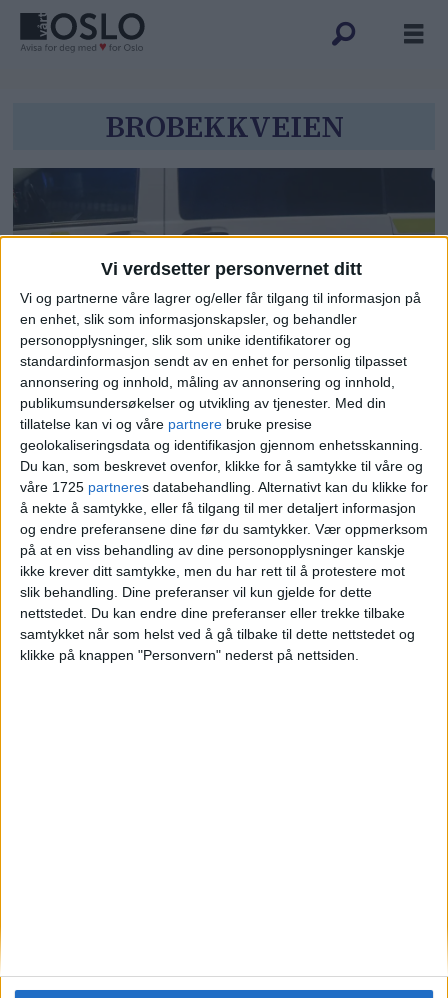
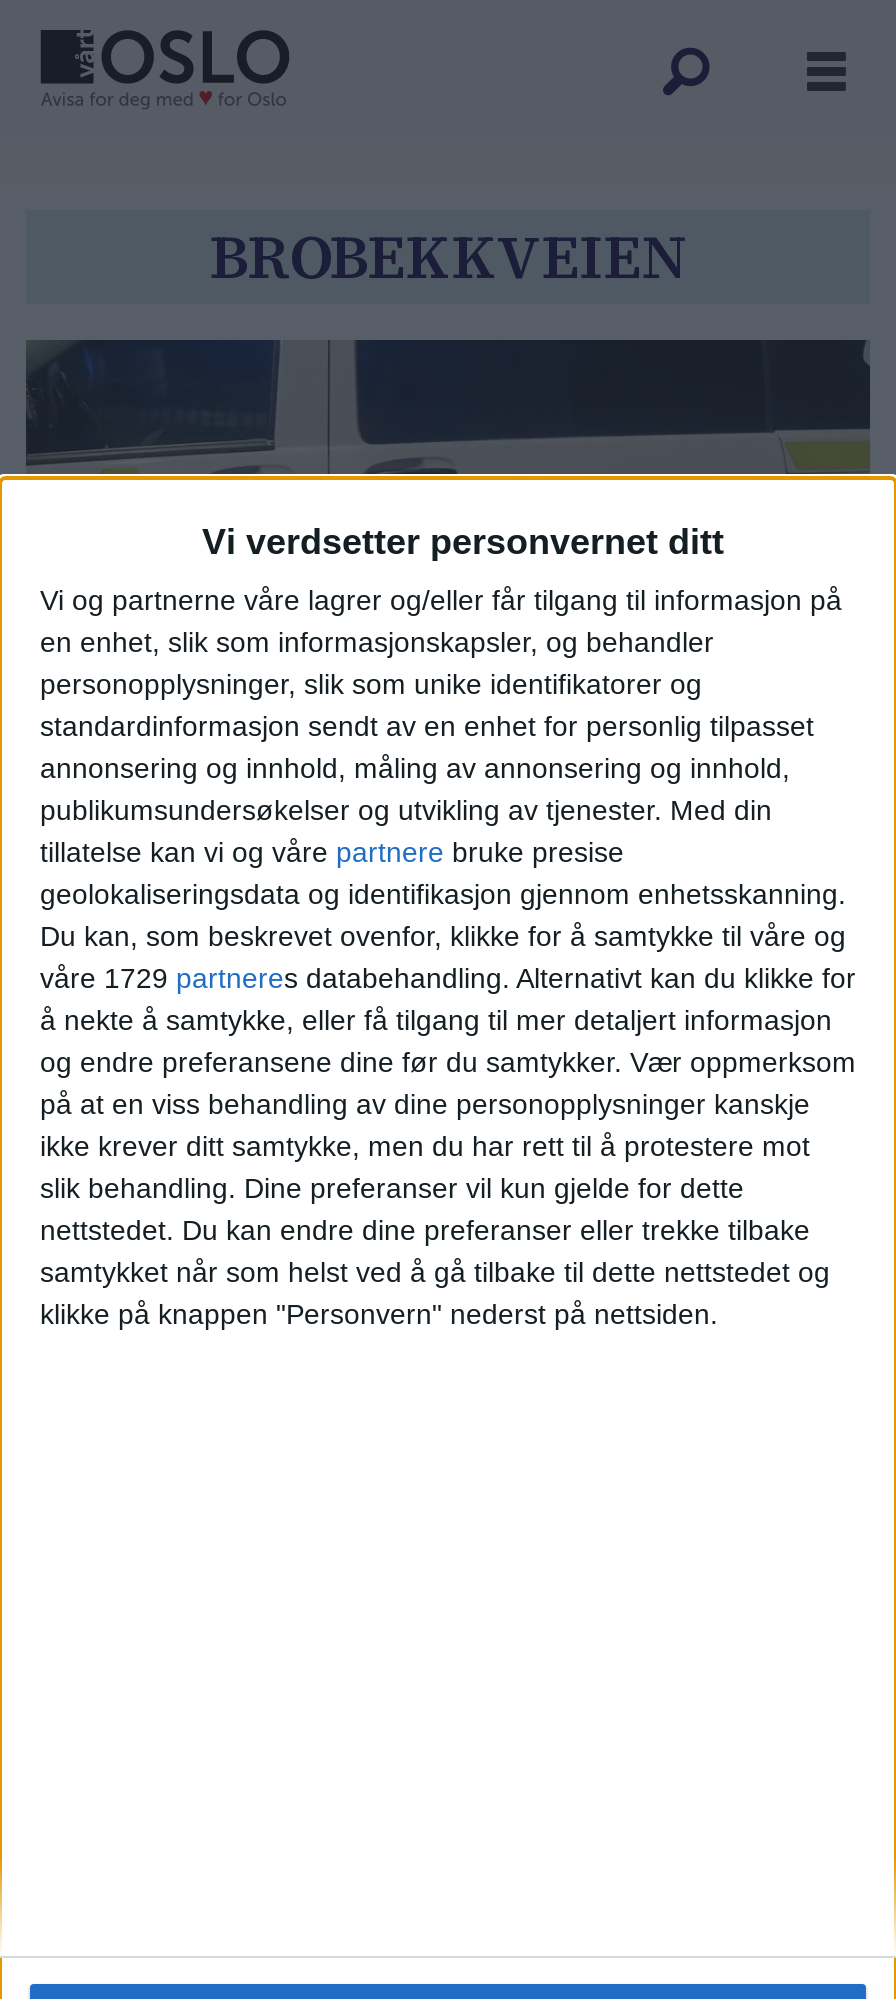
- våre 1725 partneres databehandling. Alternativt kan du klikke for
+ våre 1729 partneres databehandling. Alternativt kan du klikke for
